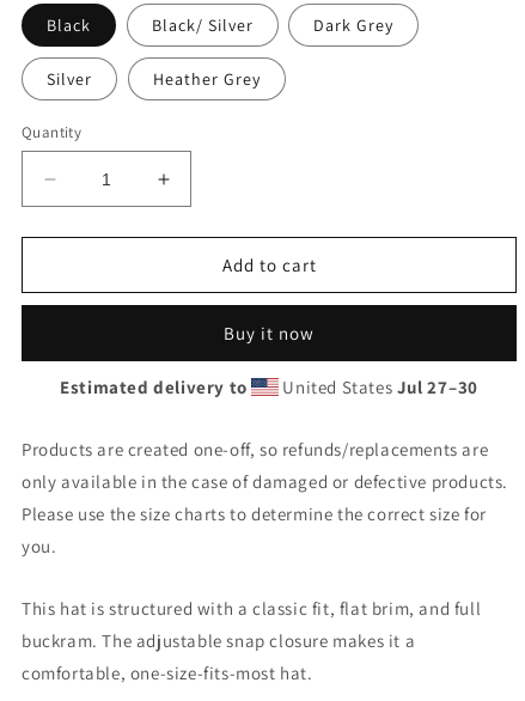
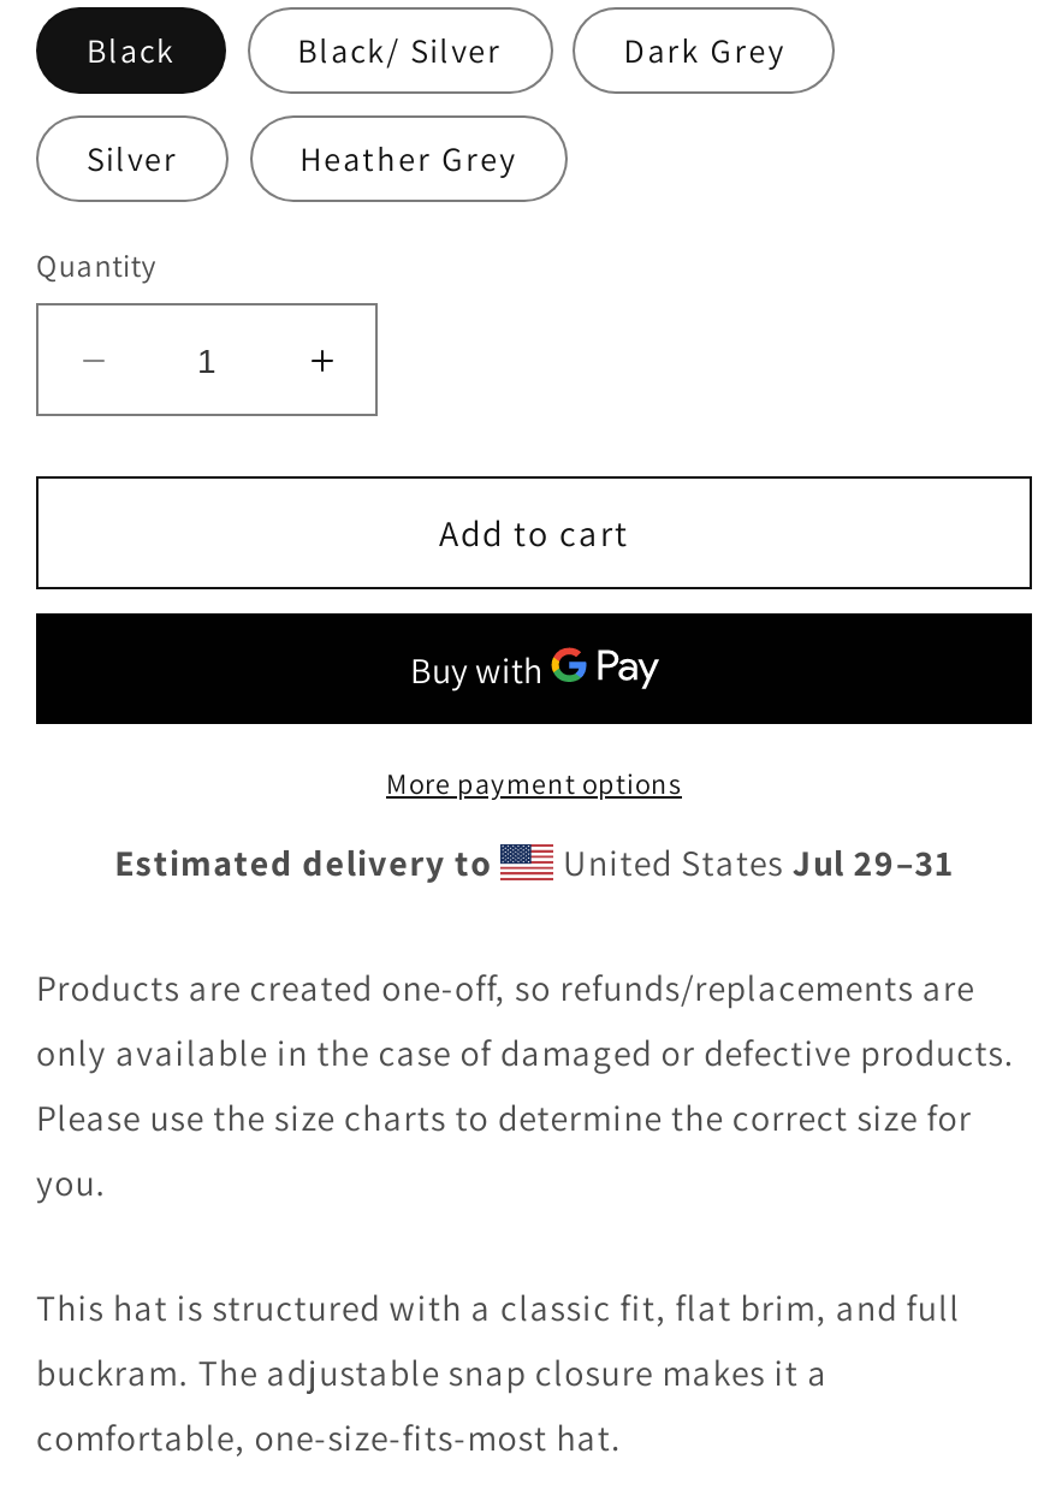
- Buy it now
+ More payment options

- United States Jul 27–30
+ United States Jul 29–31
